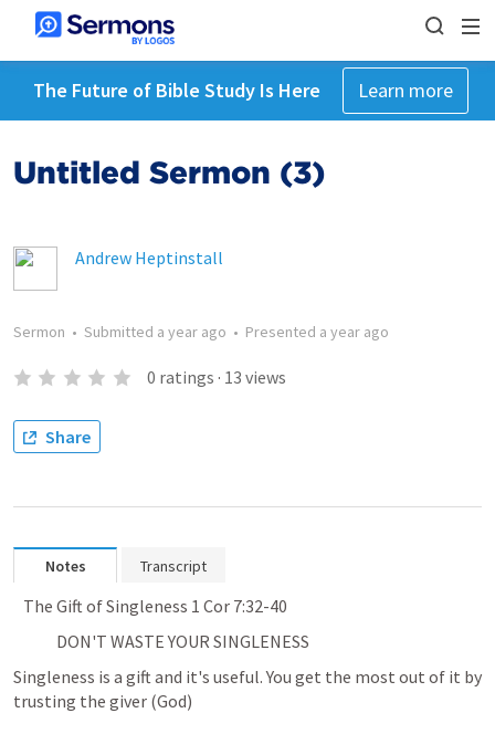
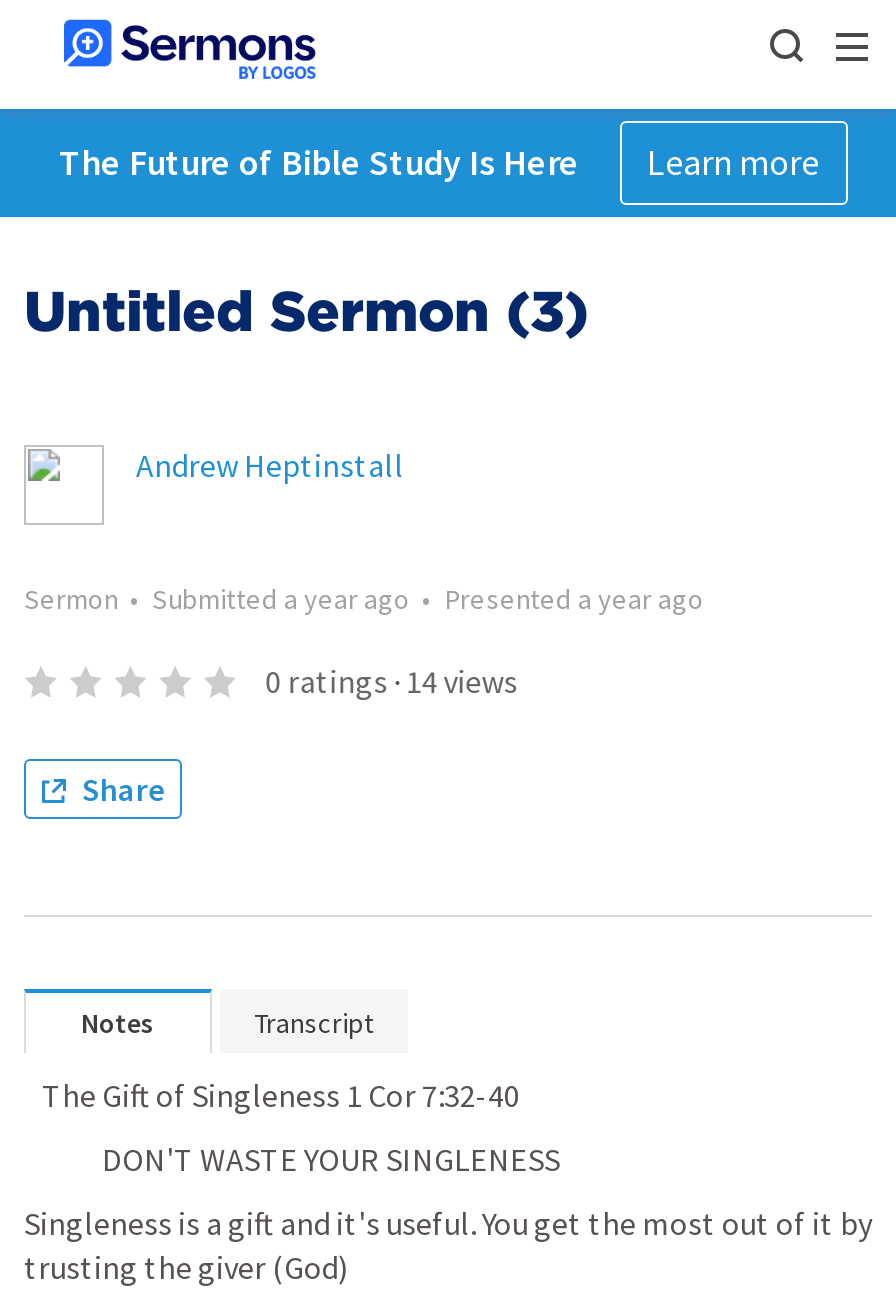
- 0 ratings · 13 views
+ 0 ratings · 14 views
